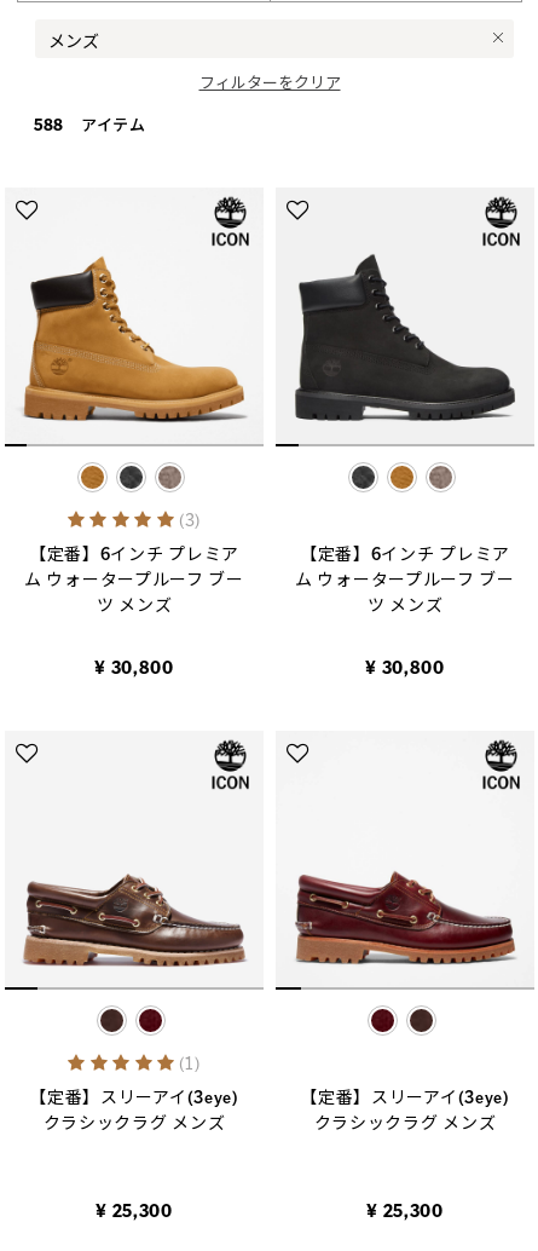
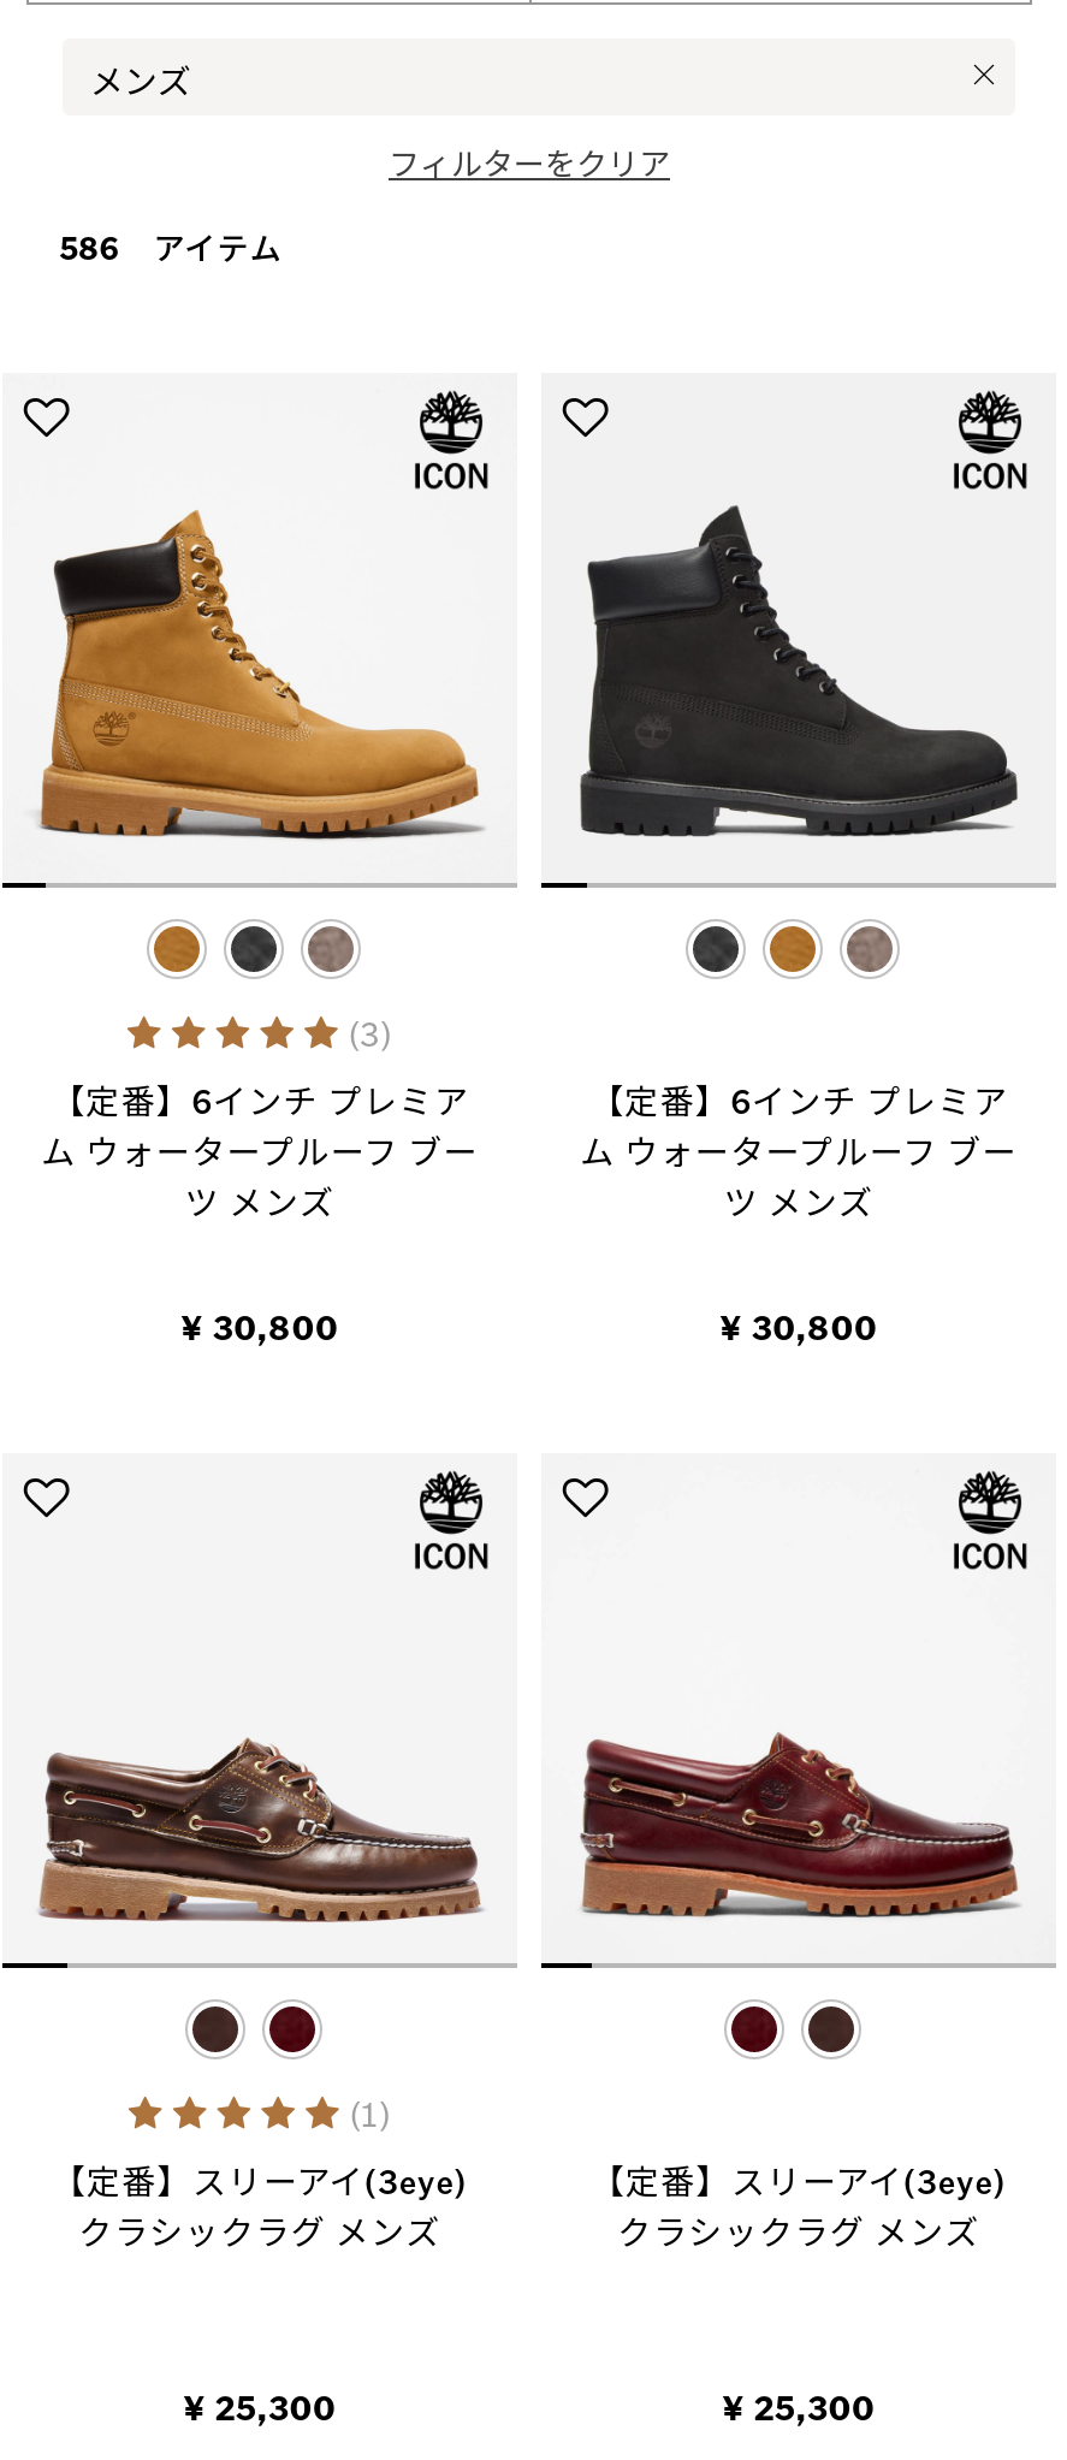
- 588 アイテム
+ 586 アイテム
